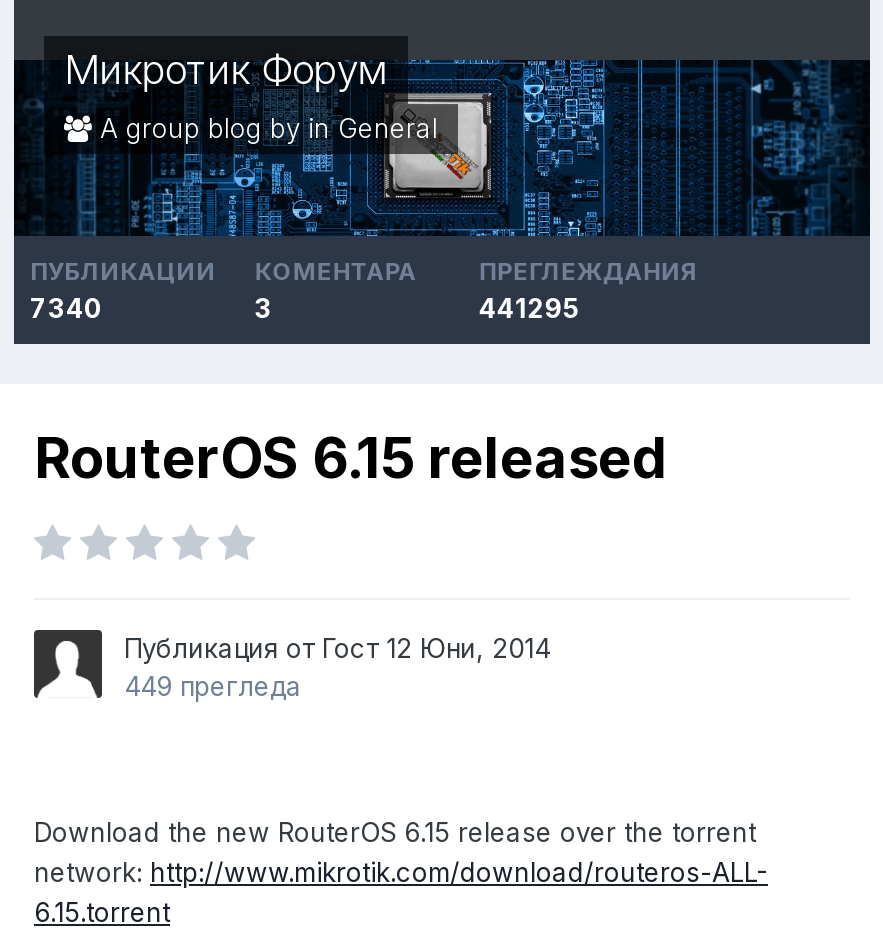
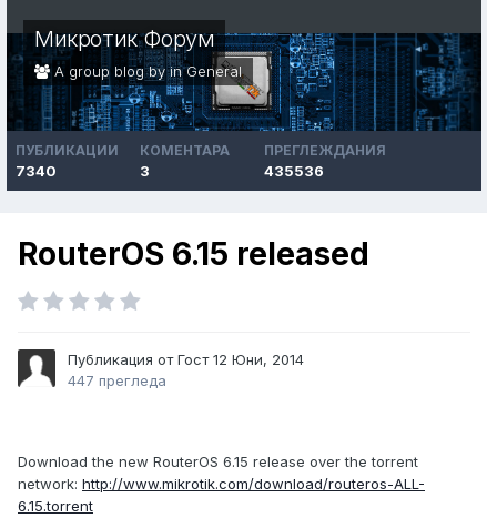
- 441295
+ 435536

- 449 прегледа
+ 447 прегледа
